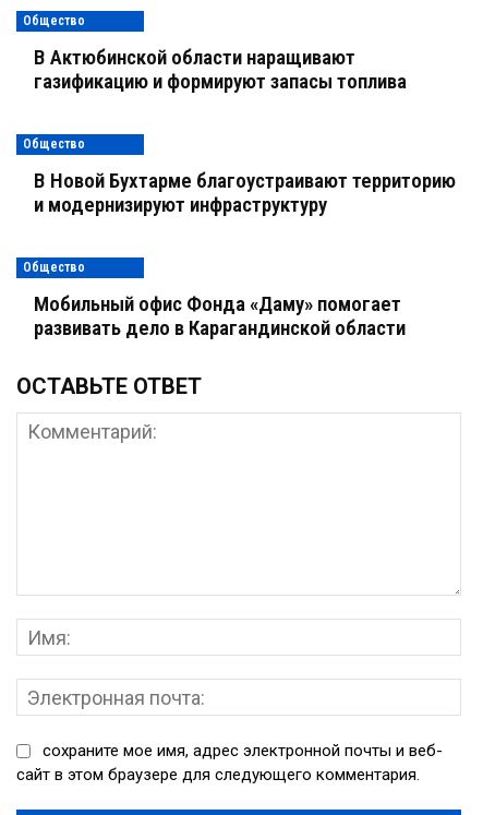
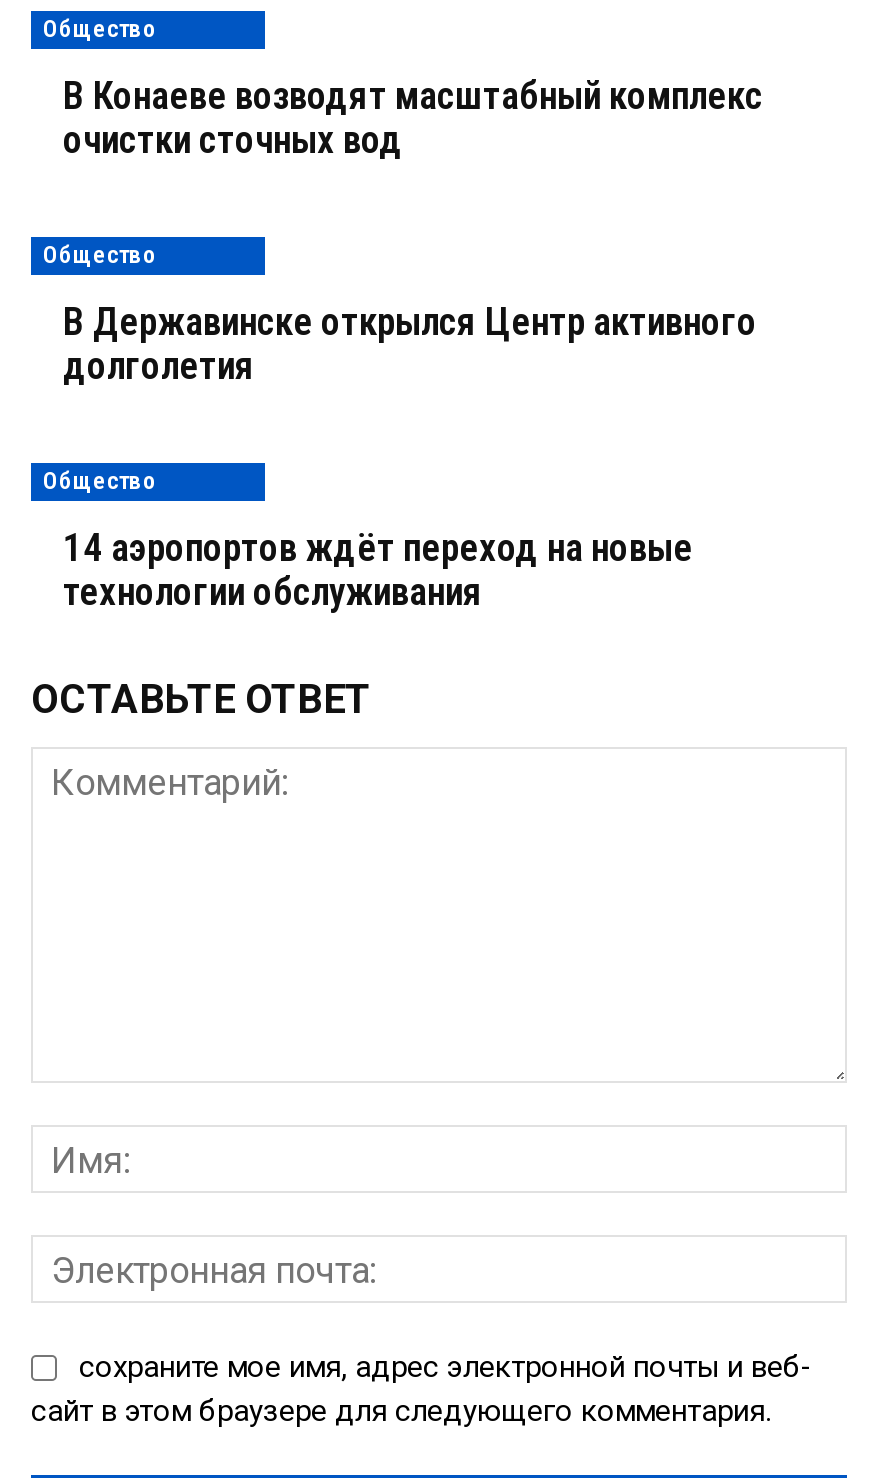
- В Актюбинской области наращивают
- газификацию и формируют запасы топлива
+ В Конаеве возводят масштабный комплекс
+ очистки сточных вод

- В Новой Бухтарме благоустраивают территорию
- и модернизируют инфраструктуру
+ В Державинске открылся Центр активного
+ долголетия

- Мобильный офис Фонда «Даму» помогает
- развивать дело в Карагандинской области
+ 14 аэропортов ждёт переход на новые
+ технологии обслуживания
